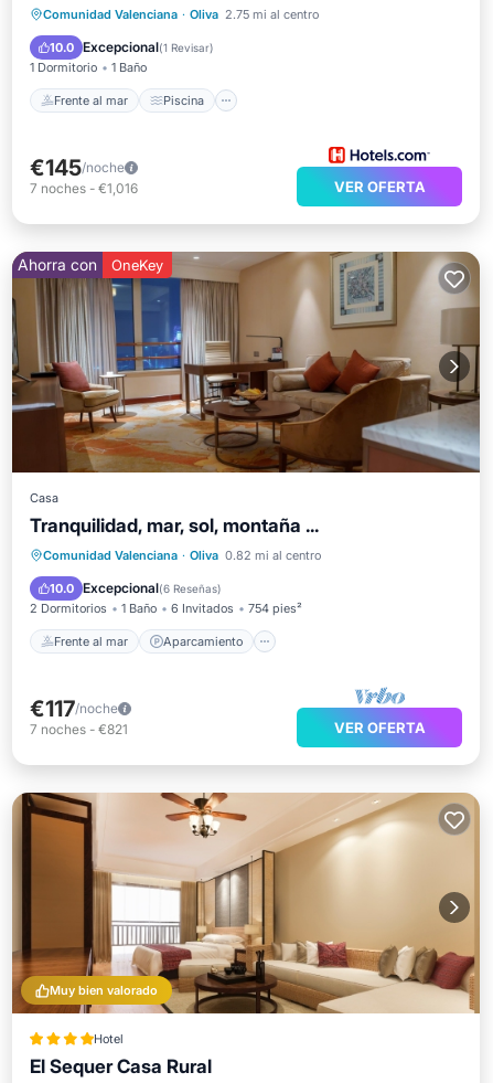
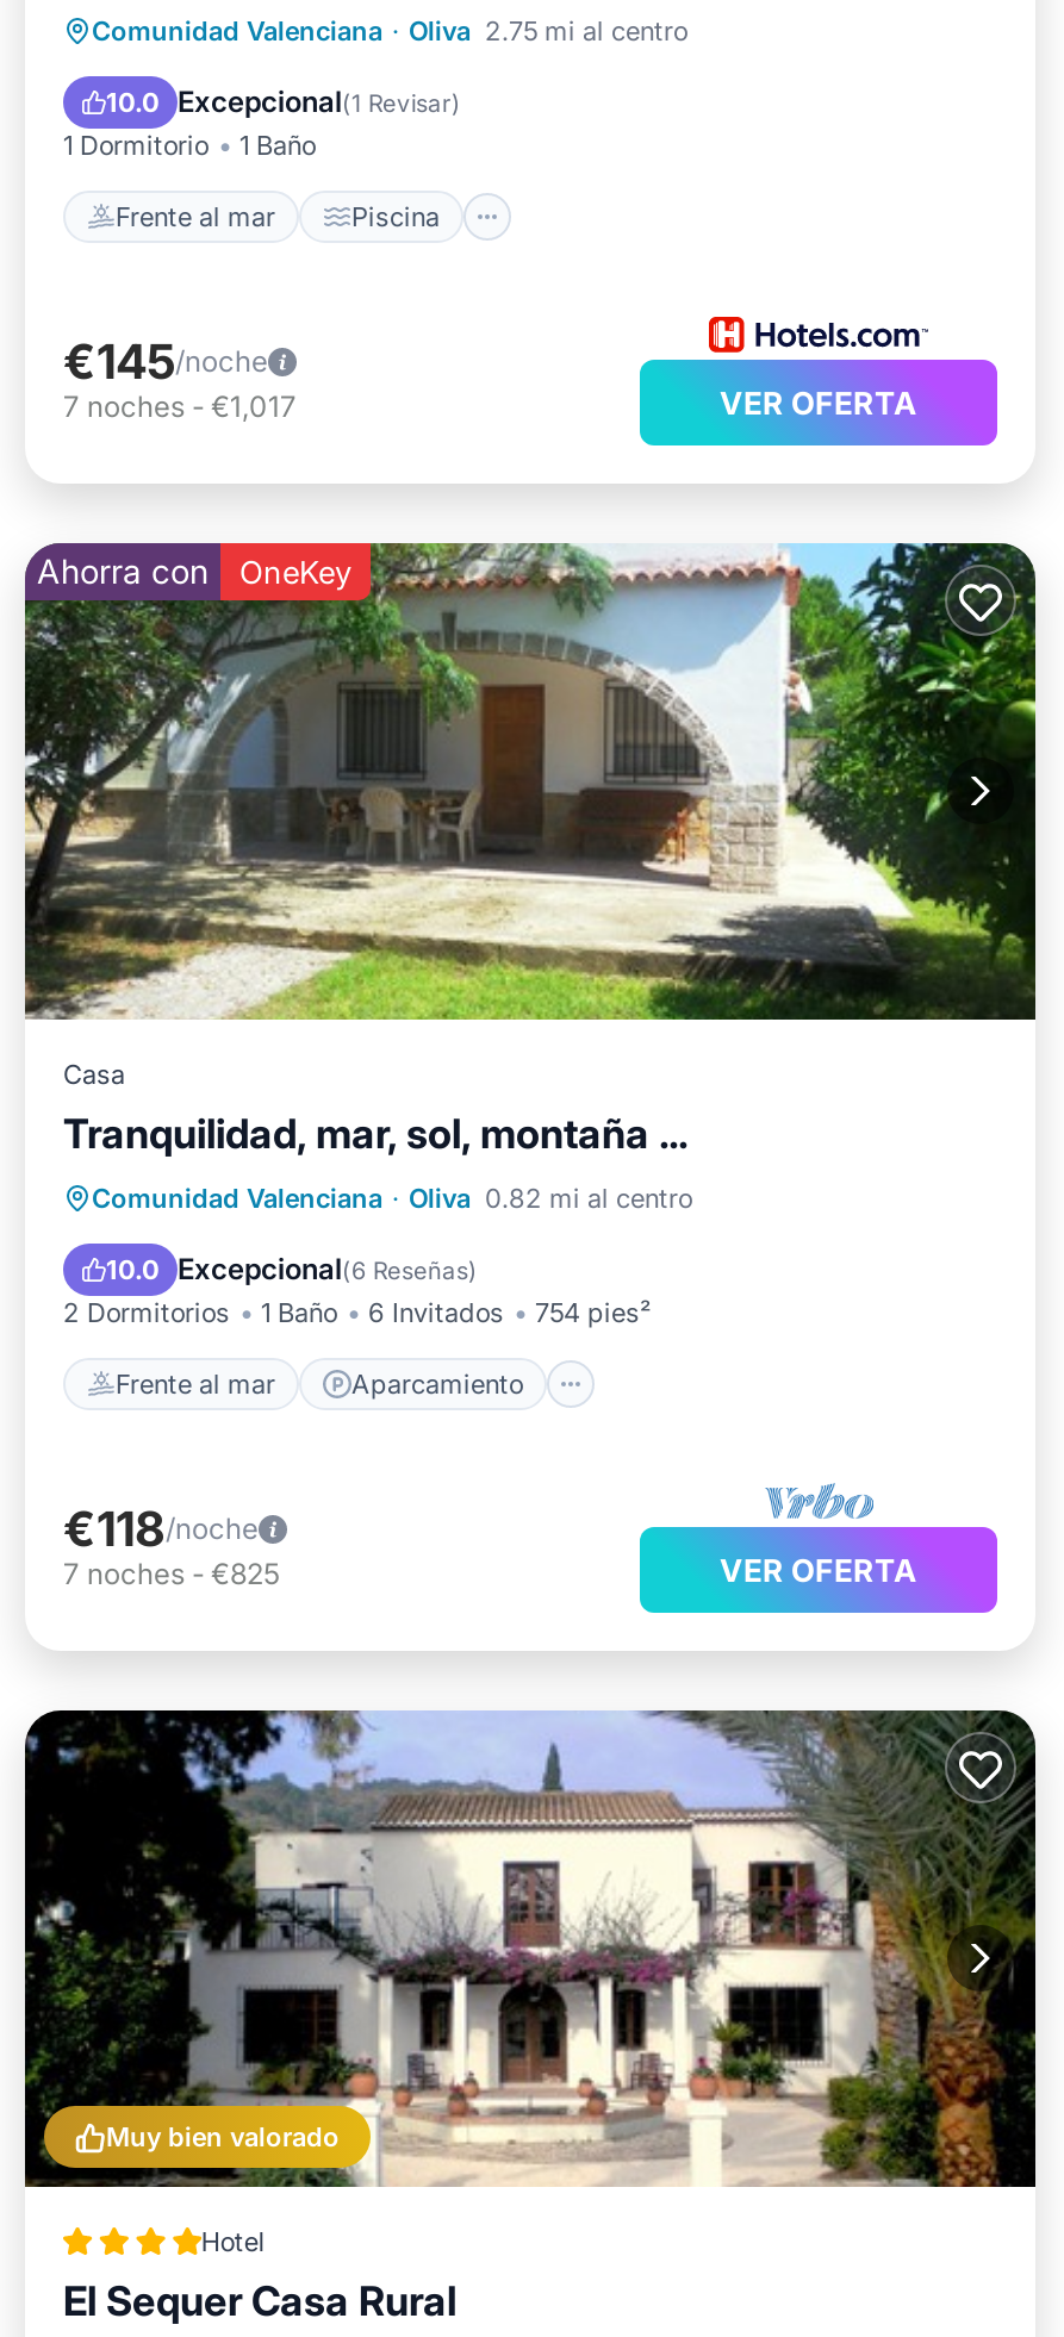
- 7 noches - €1,016
+ 7 noches - €1,017

- [image]
+ [image]

- €117/noche
+ €118/noche

- 7 noches - €821
+ 7 noches - €825

- [image]
+ [image]
